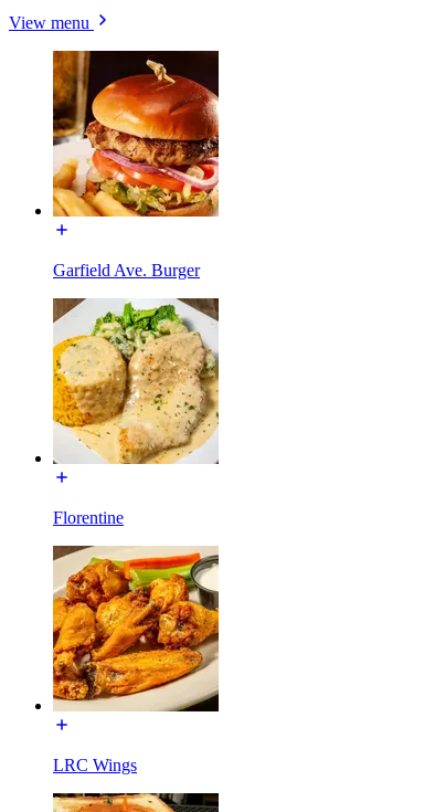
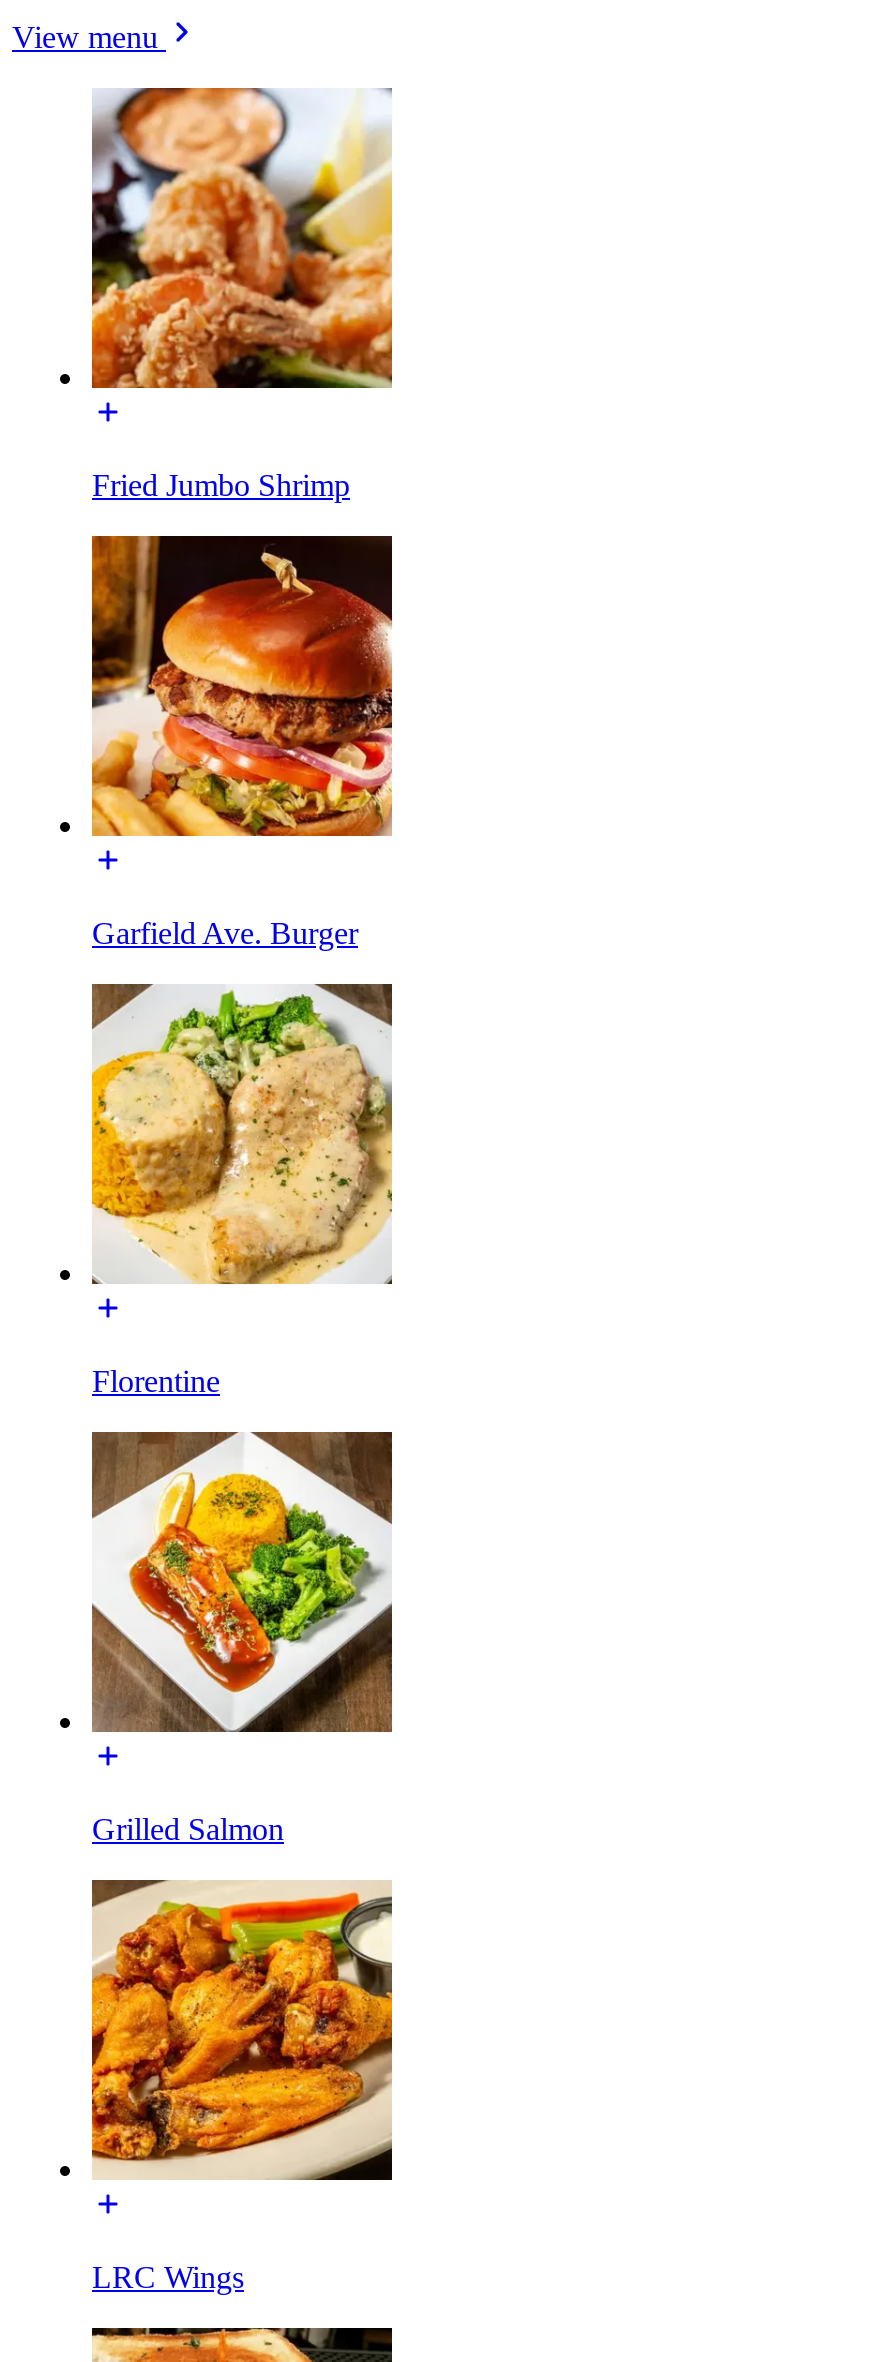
+ [image]
+ Fried Jumbo Shrimp

+ [image]
+ Grilled Salmon
